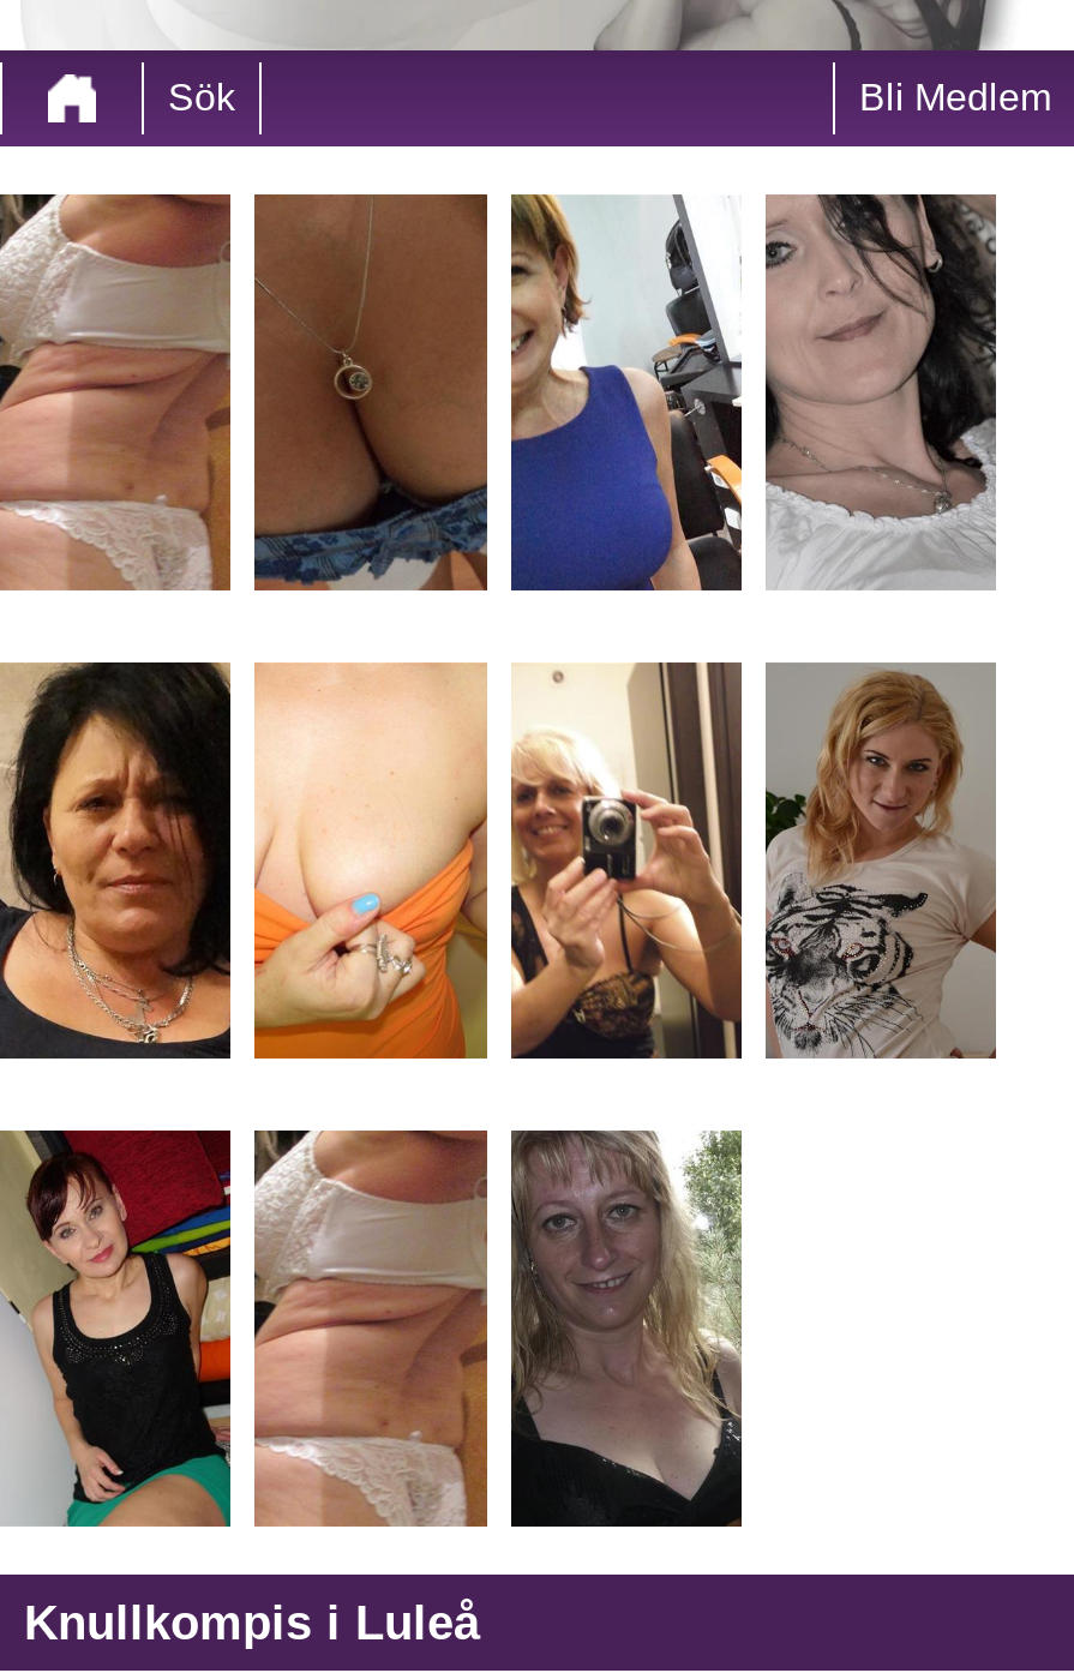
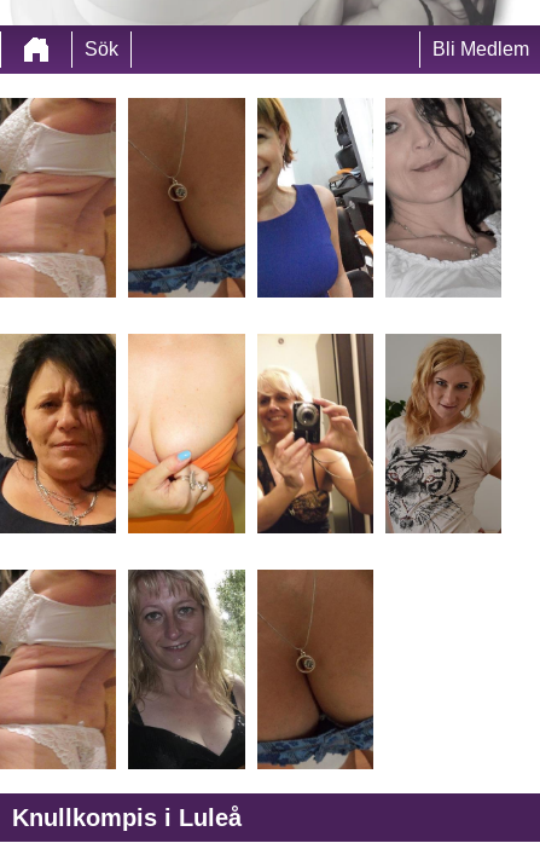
- [image]
+ [image]

- [image]
+ [image]

- [image]
+ [image]
